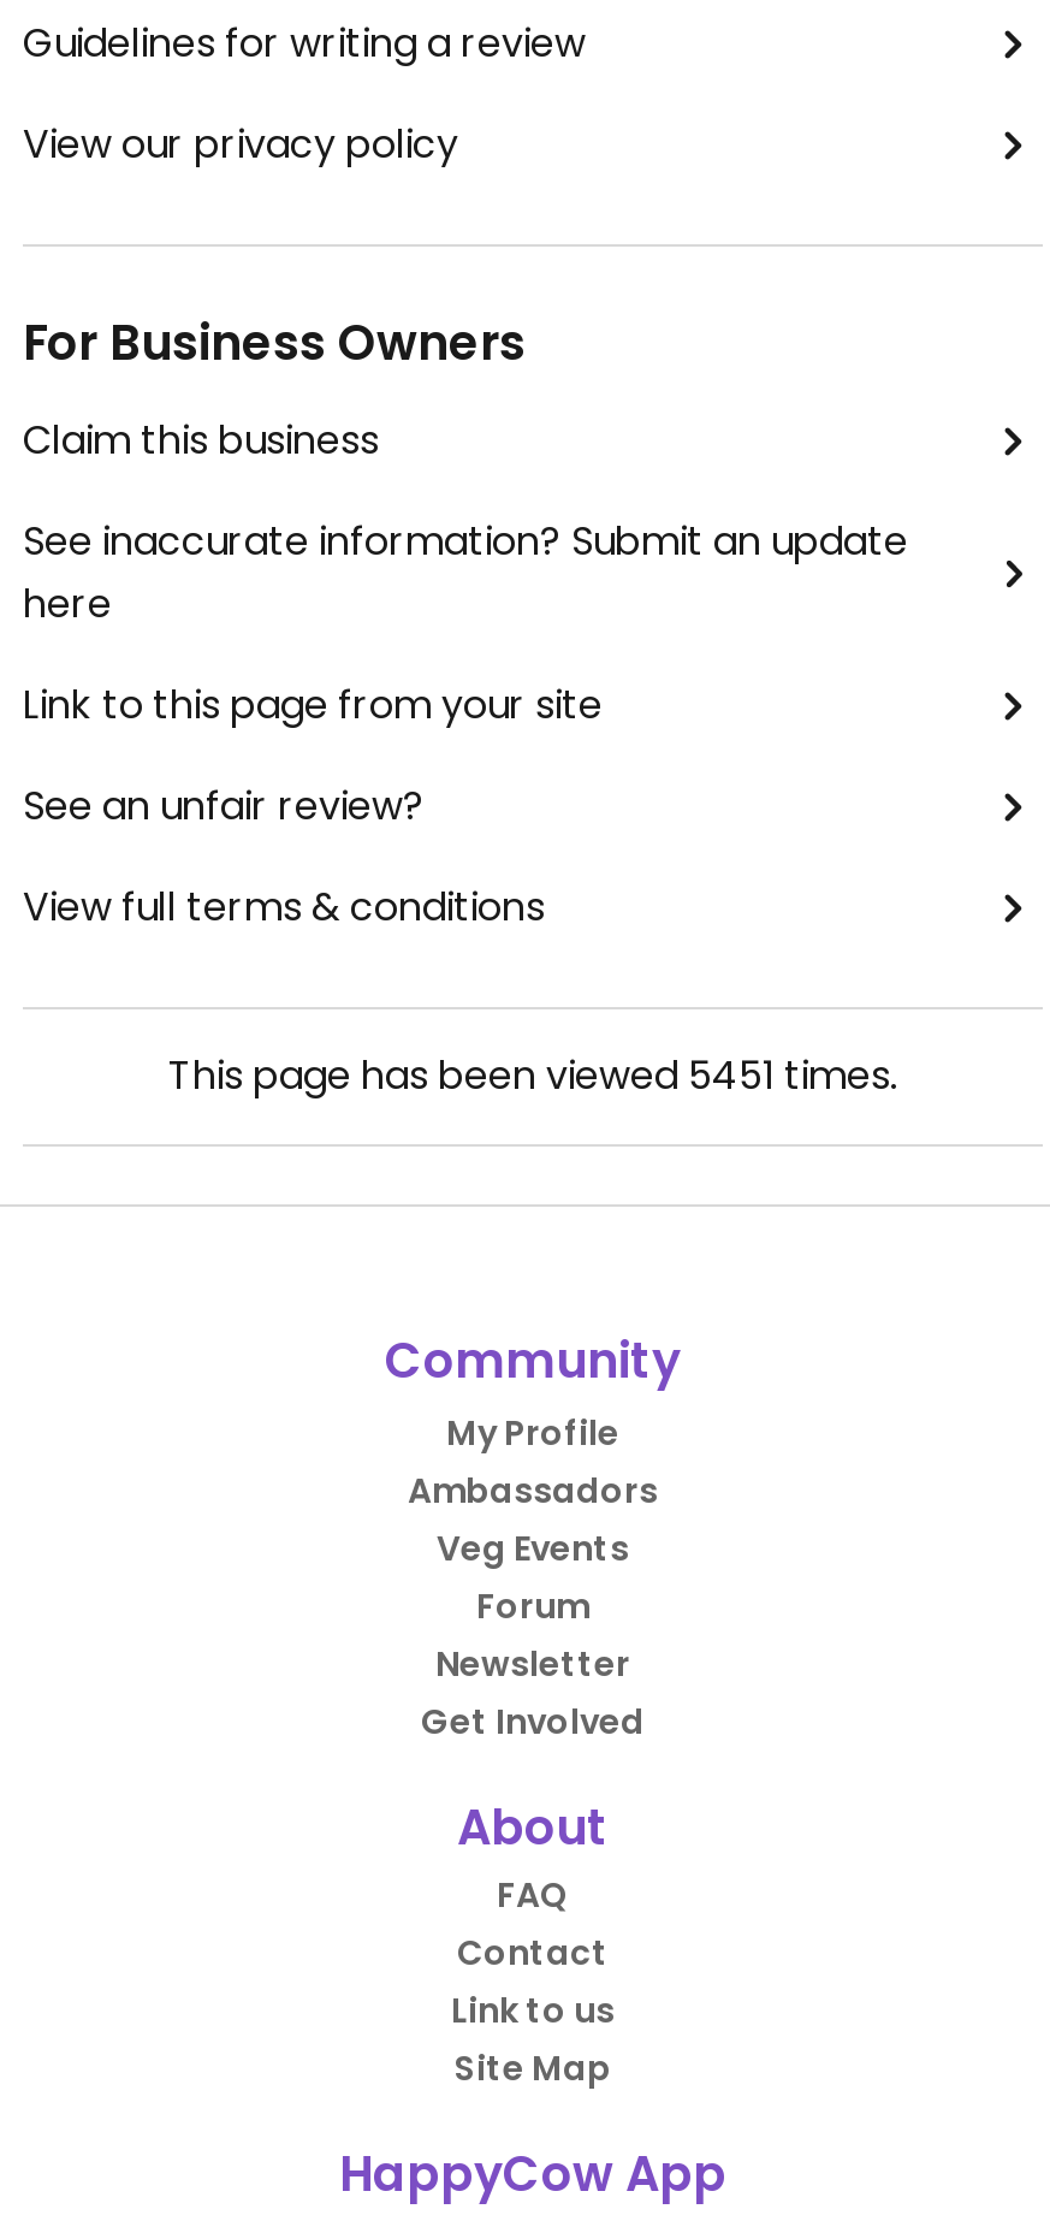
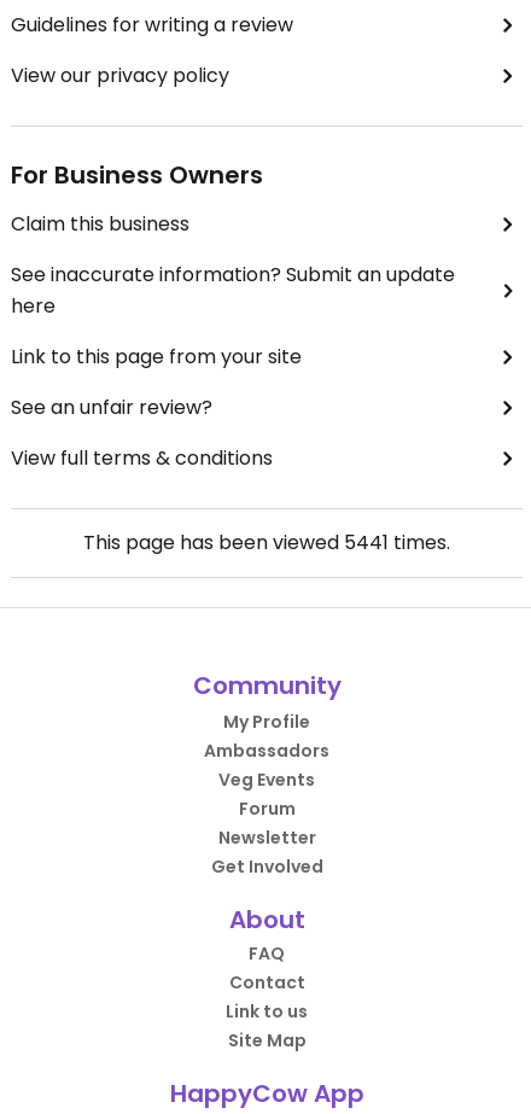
- This page has been viewed 5451 times.
+ This page has been viewed 5441 times.
